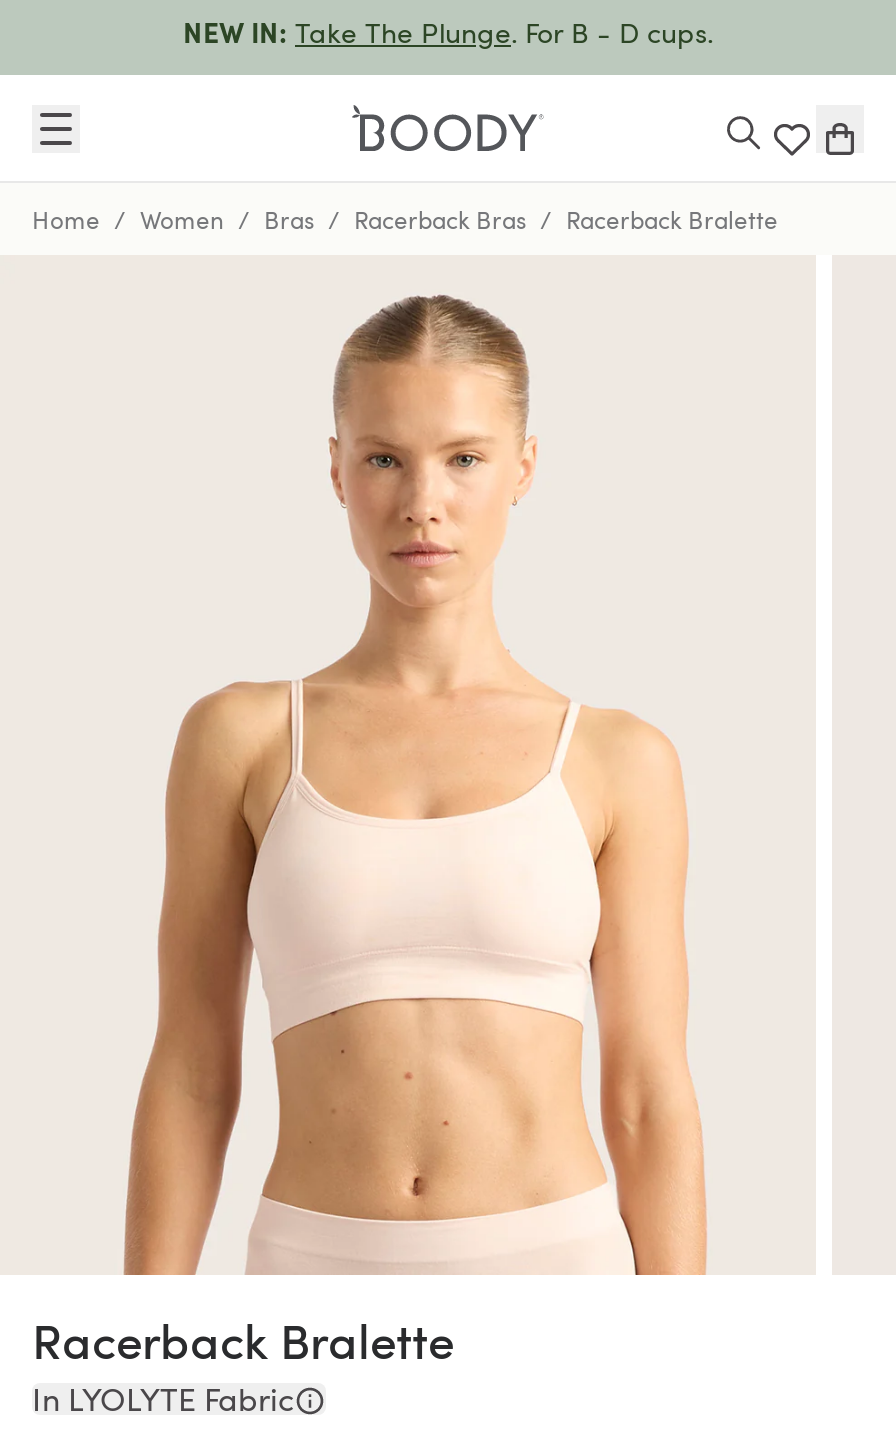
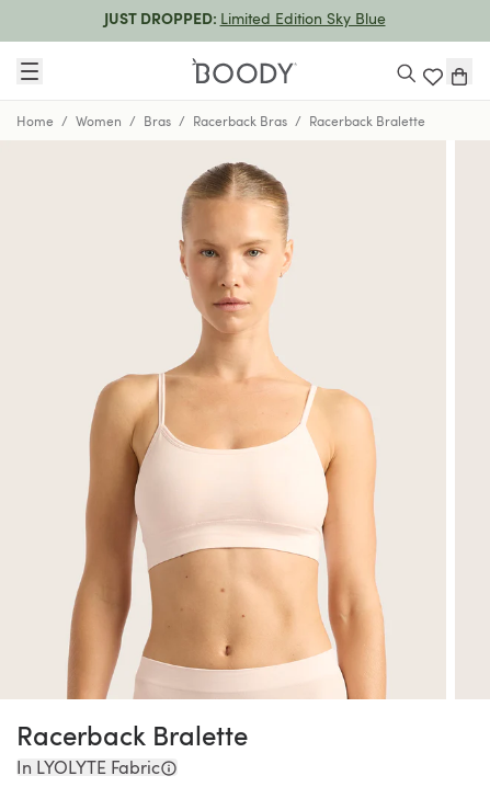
- NEW IN: Take The Plunge. For B - D cups.
+ JUST DROPPED: Limited Edition Sky Blue
